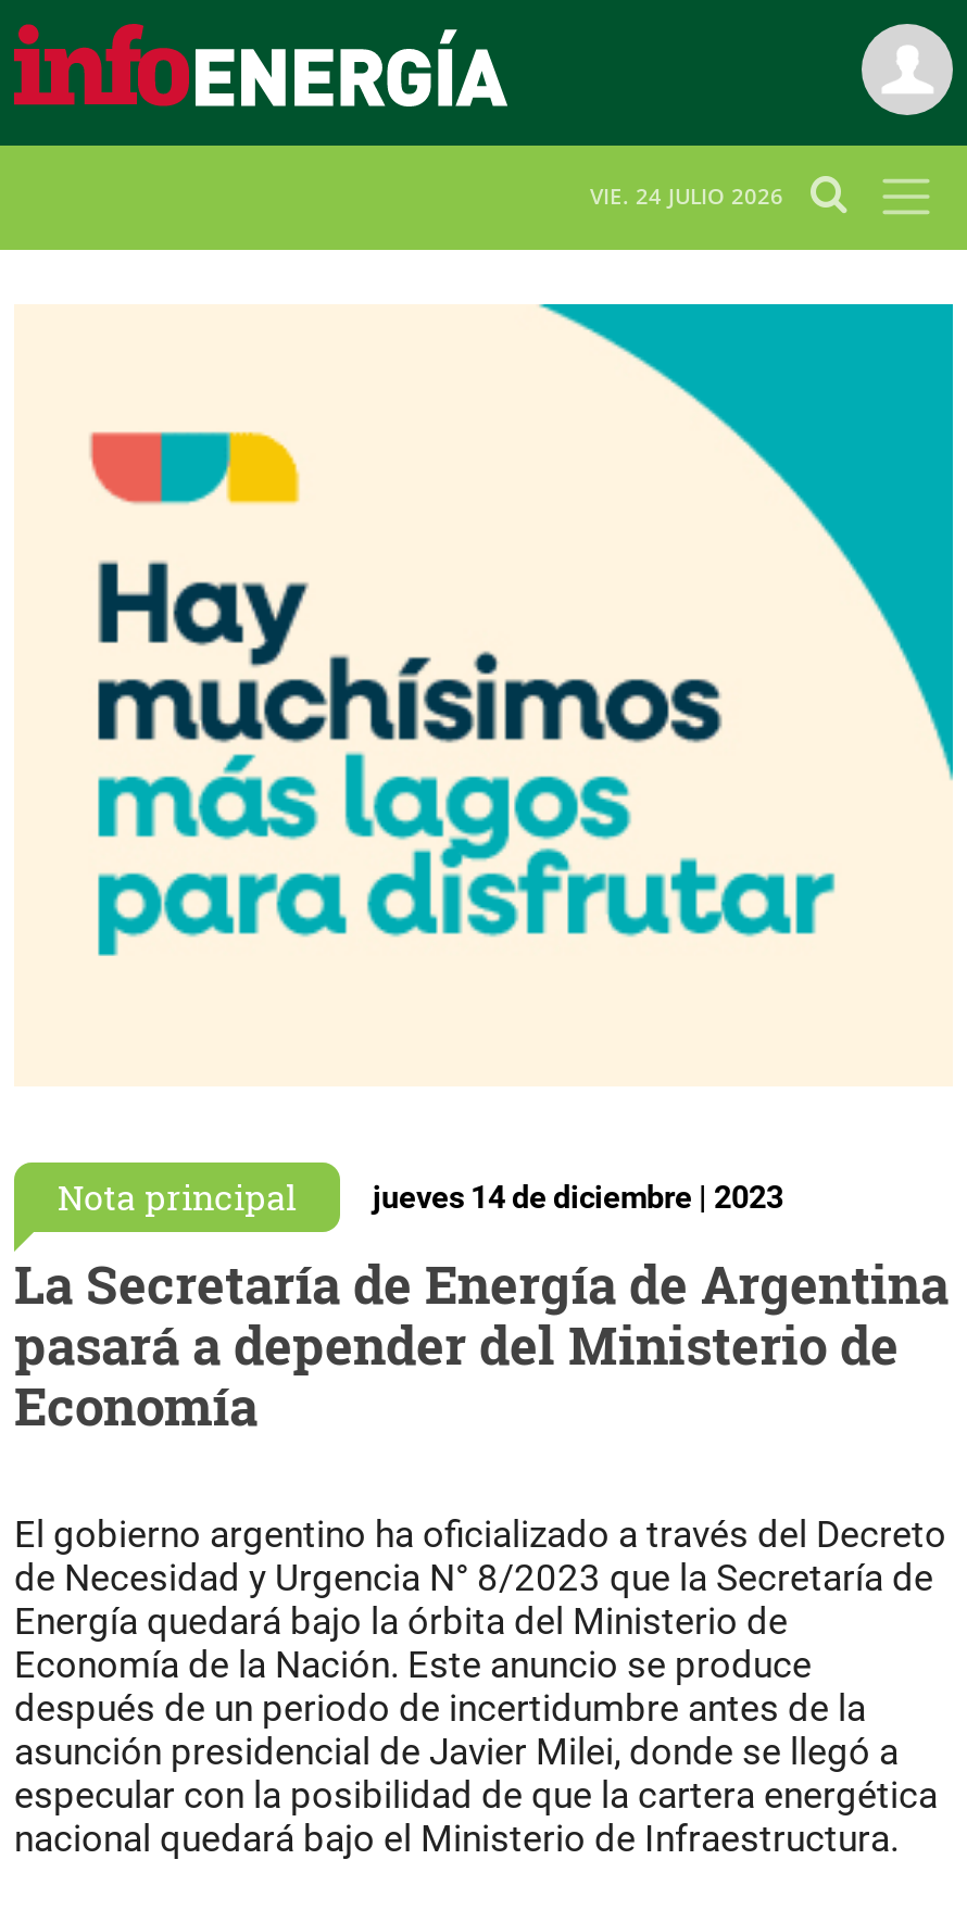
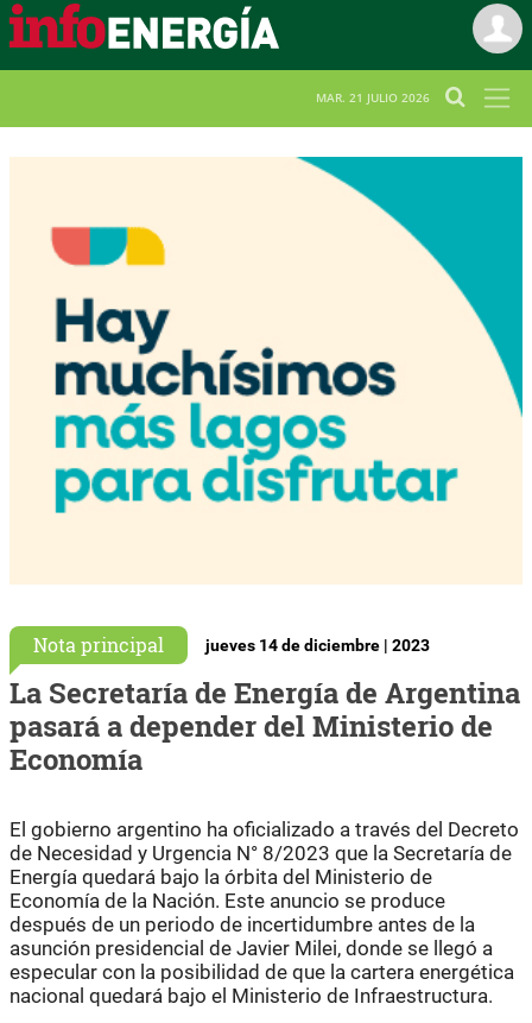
- VIE. 24 JULIO 2026
+ MAR. 21 JULIO 2026
